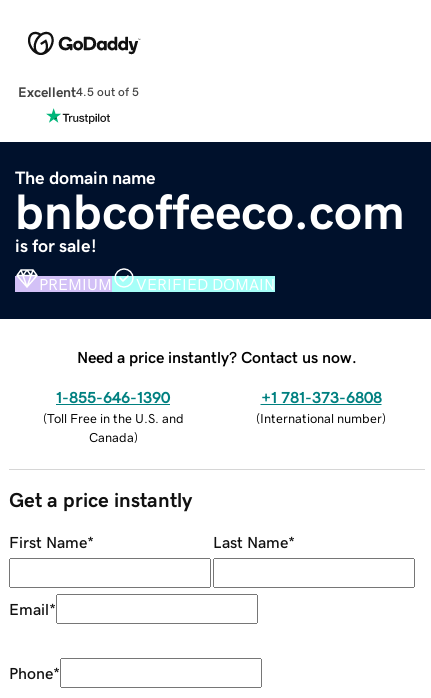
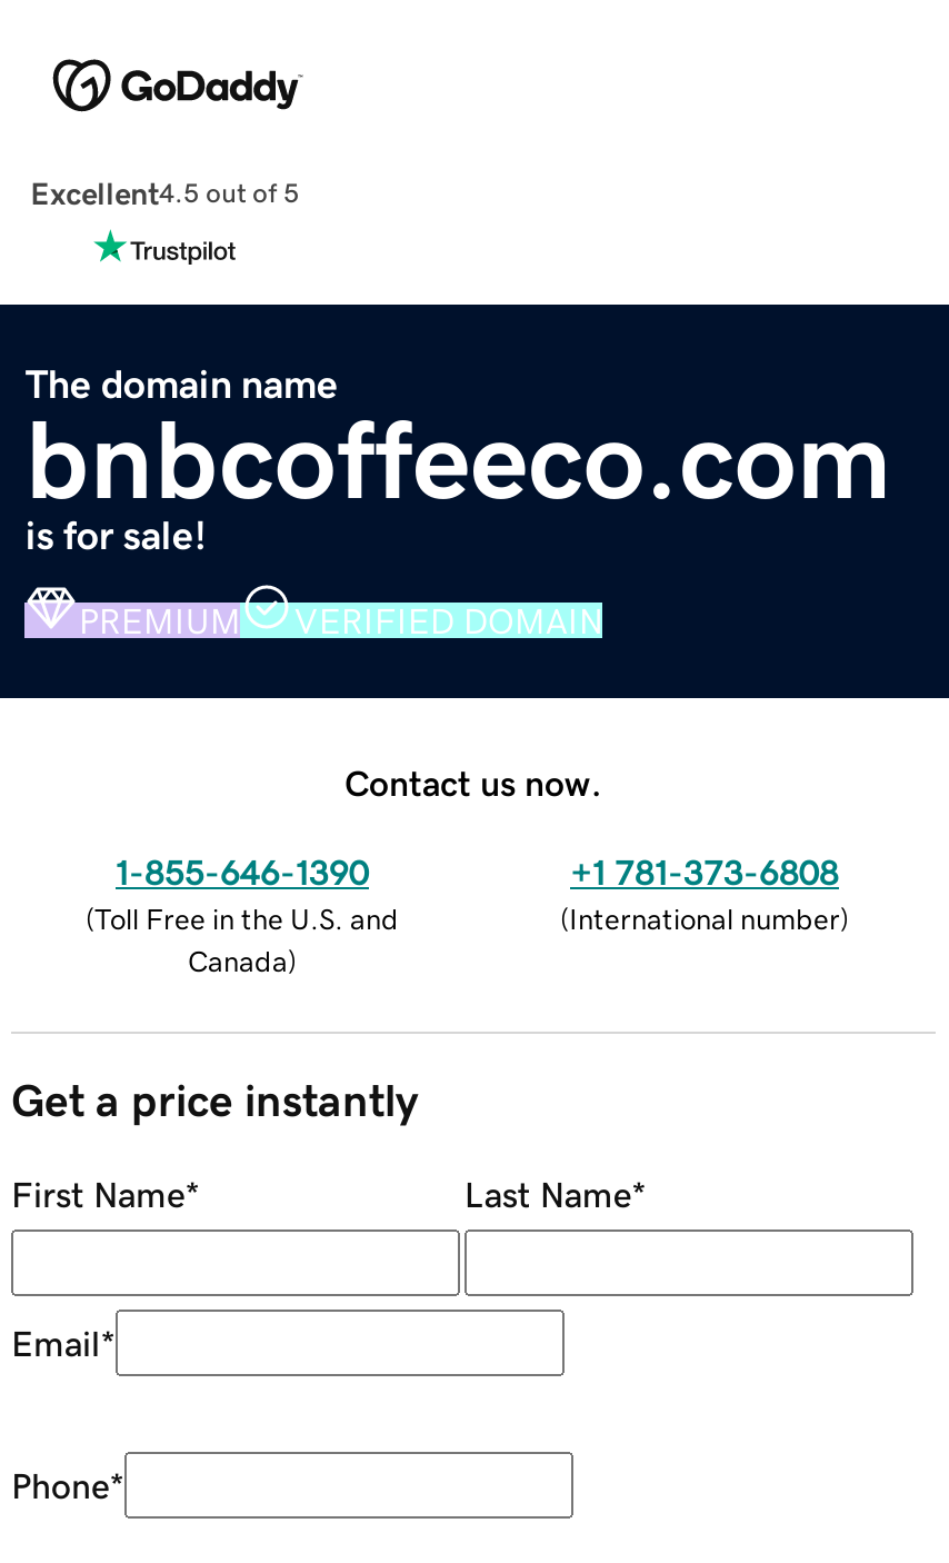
- Need a price instantly? Contact us now.
+ Contact us now.
